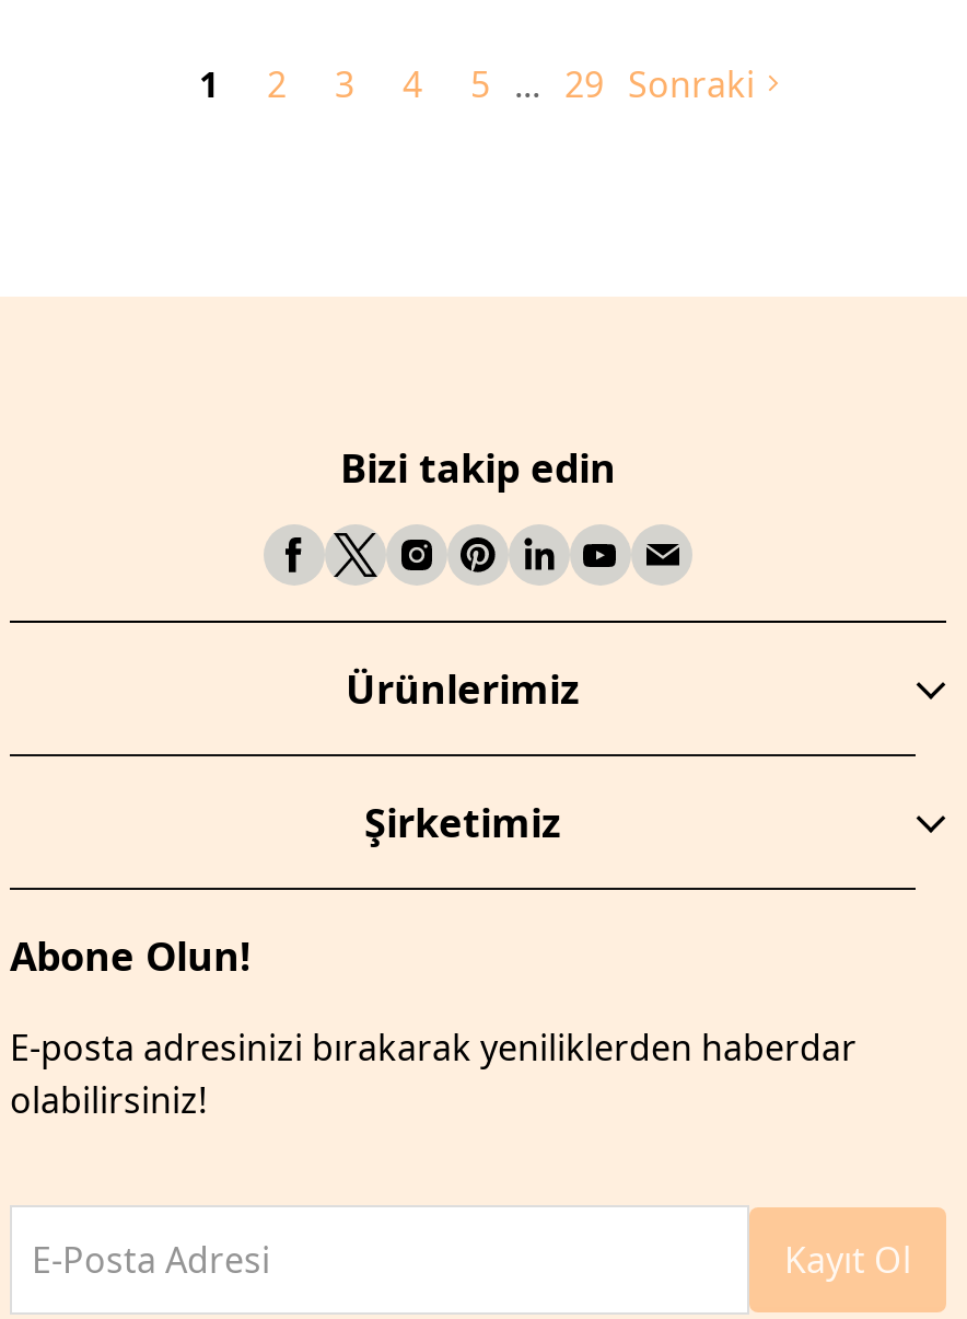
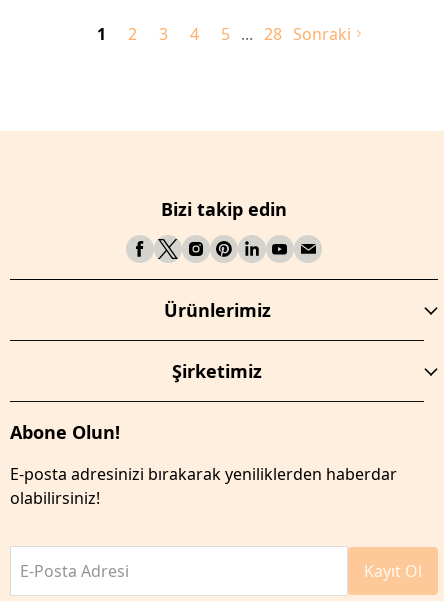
- 1 2 3 4 5 29 Sonraki
+ 1 2 3 4 5 28 Sonraki
